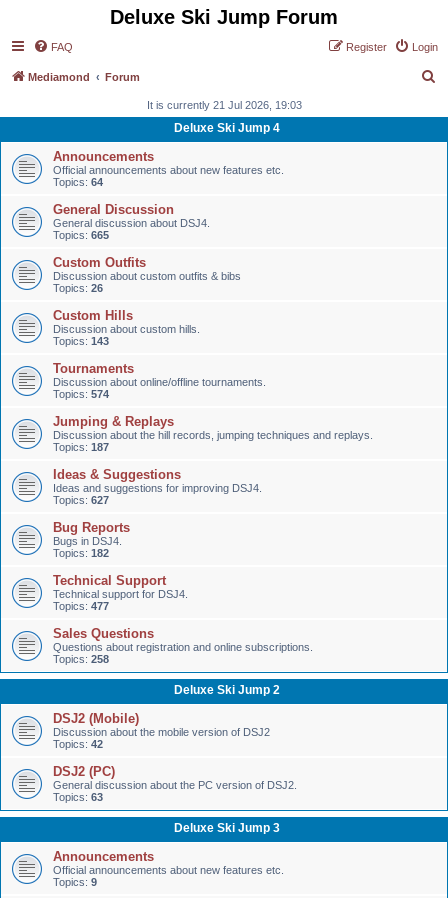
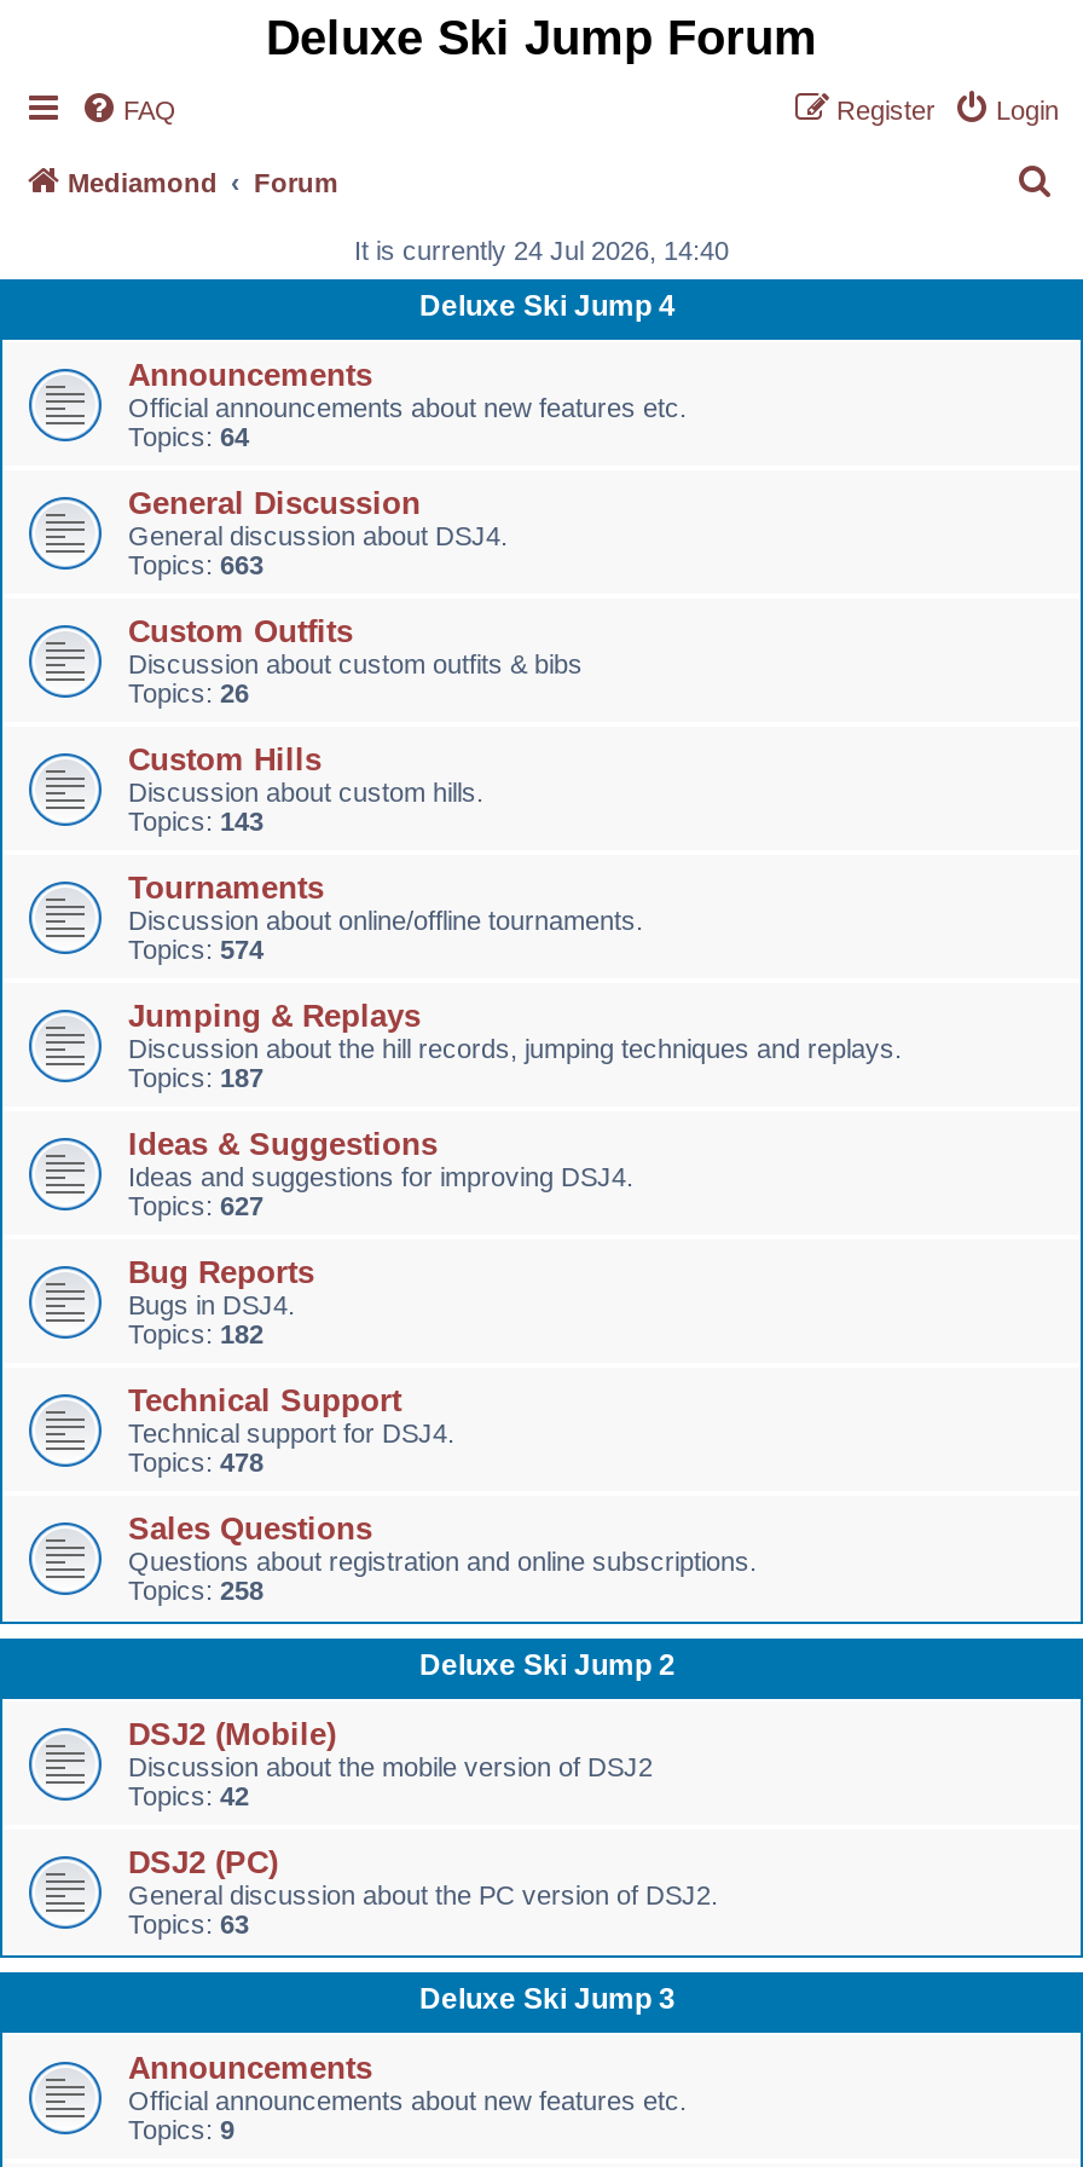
- It is currently 21 Jul 2026, 19:03
+ It is currently 24 Jul 2026, 14:40

- Topics: 665
+ Topics: 663

- Topics: 477
+ Topics: 478
